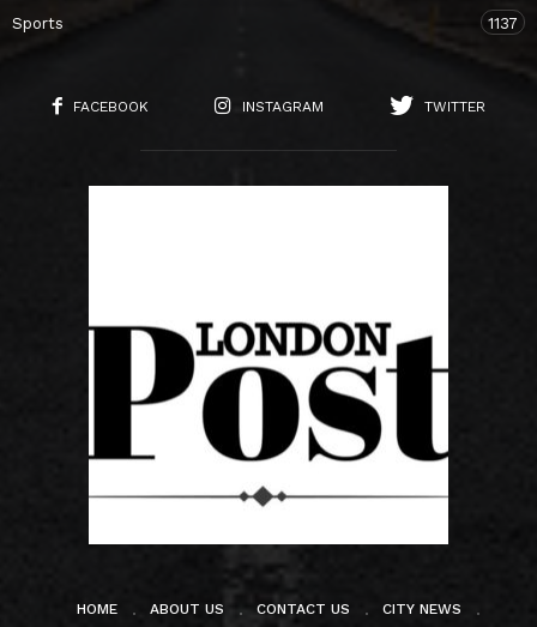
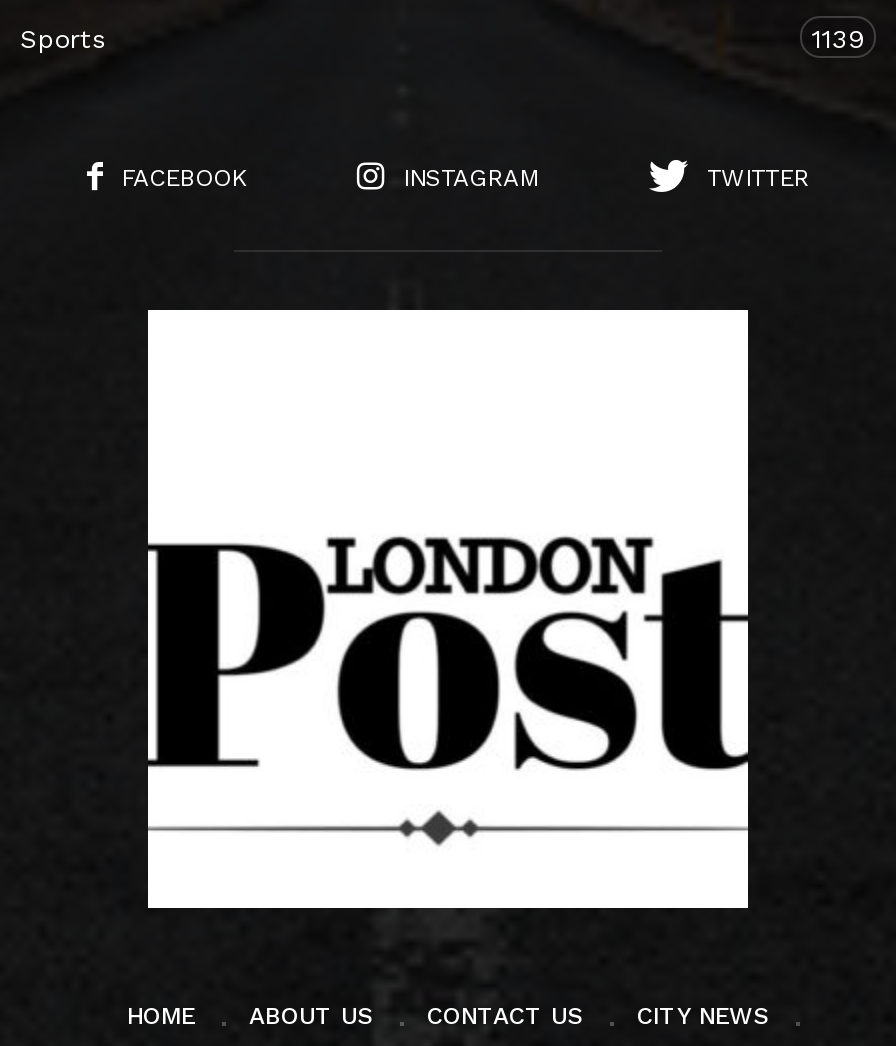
- 1137
+ 1139
